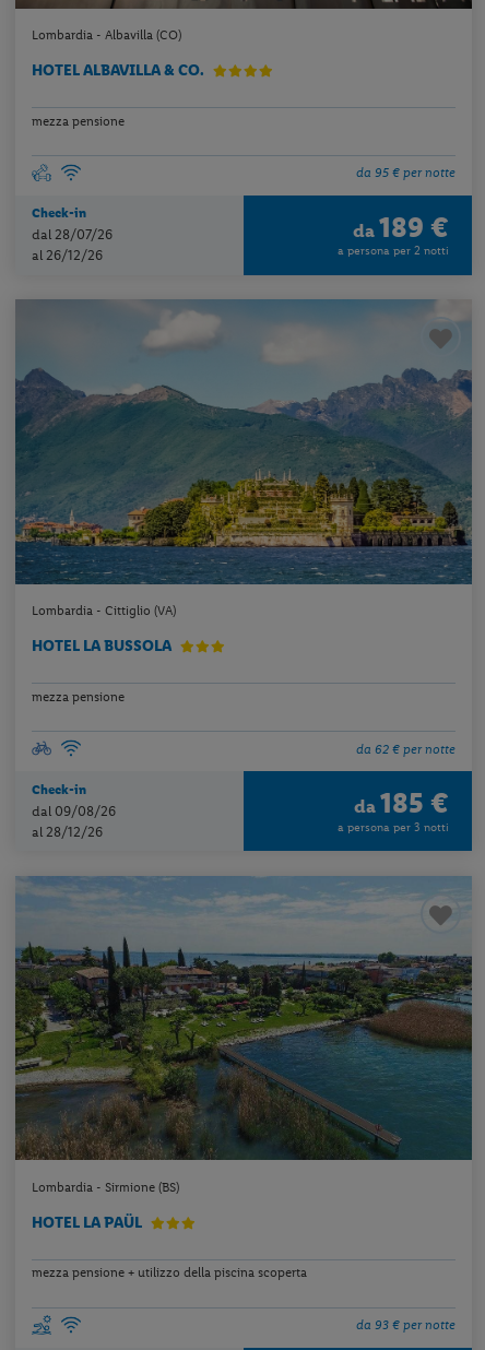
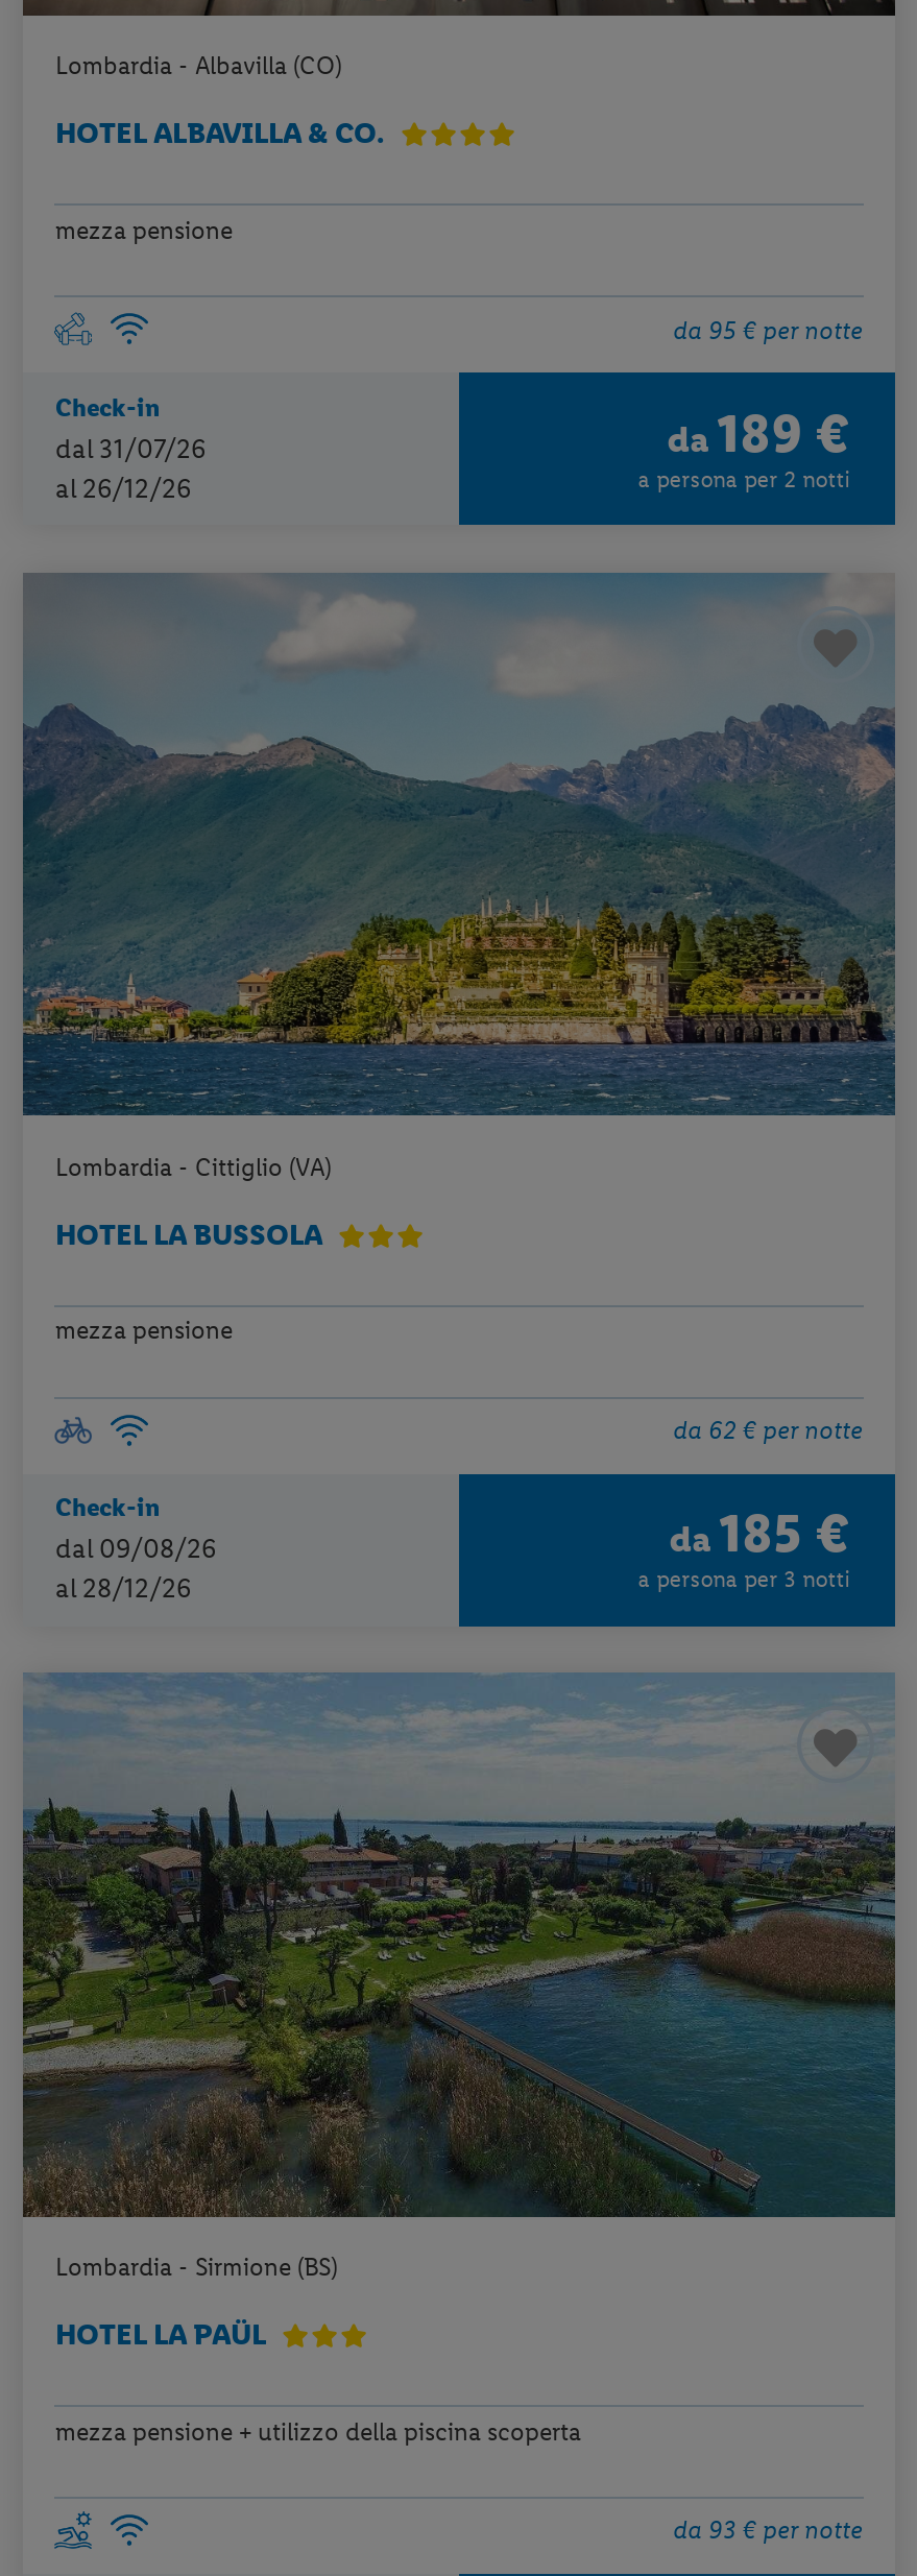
- dal 28/07/26
+ dal 31/07/26
